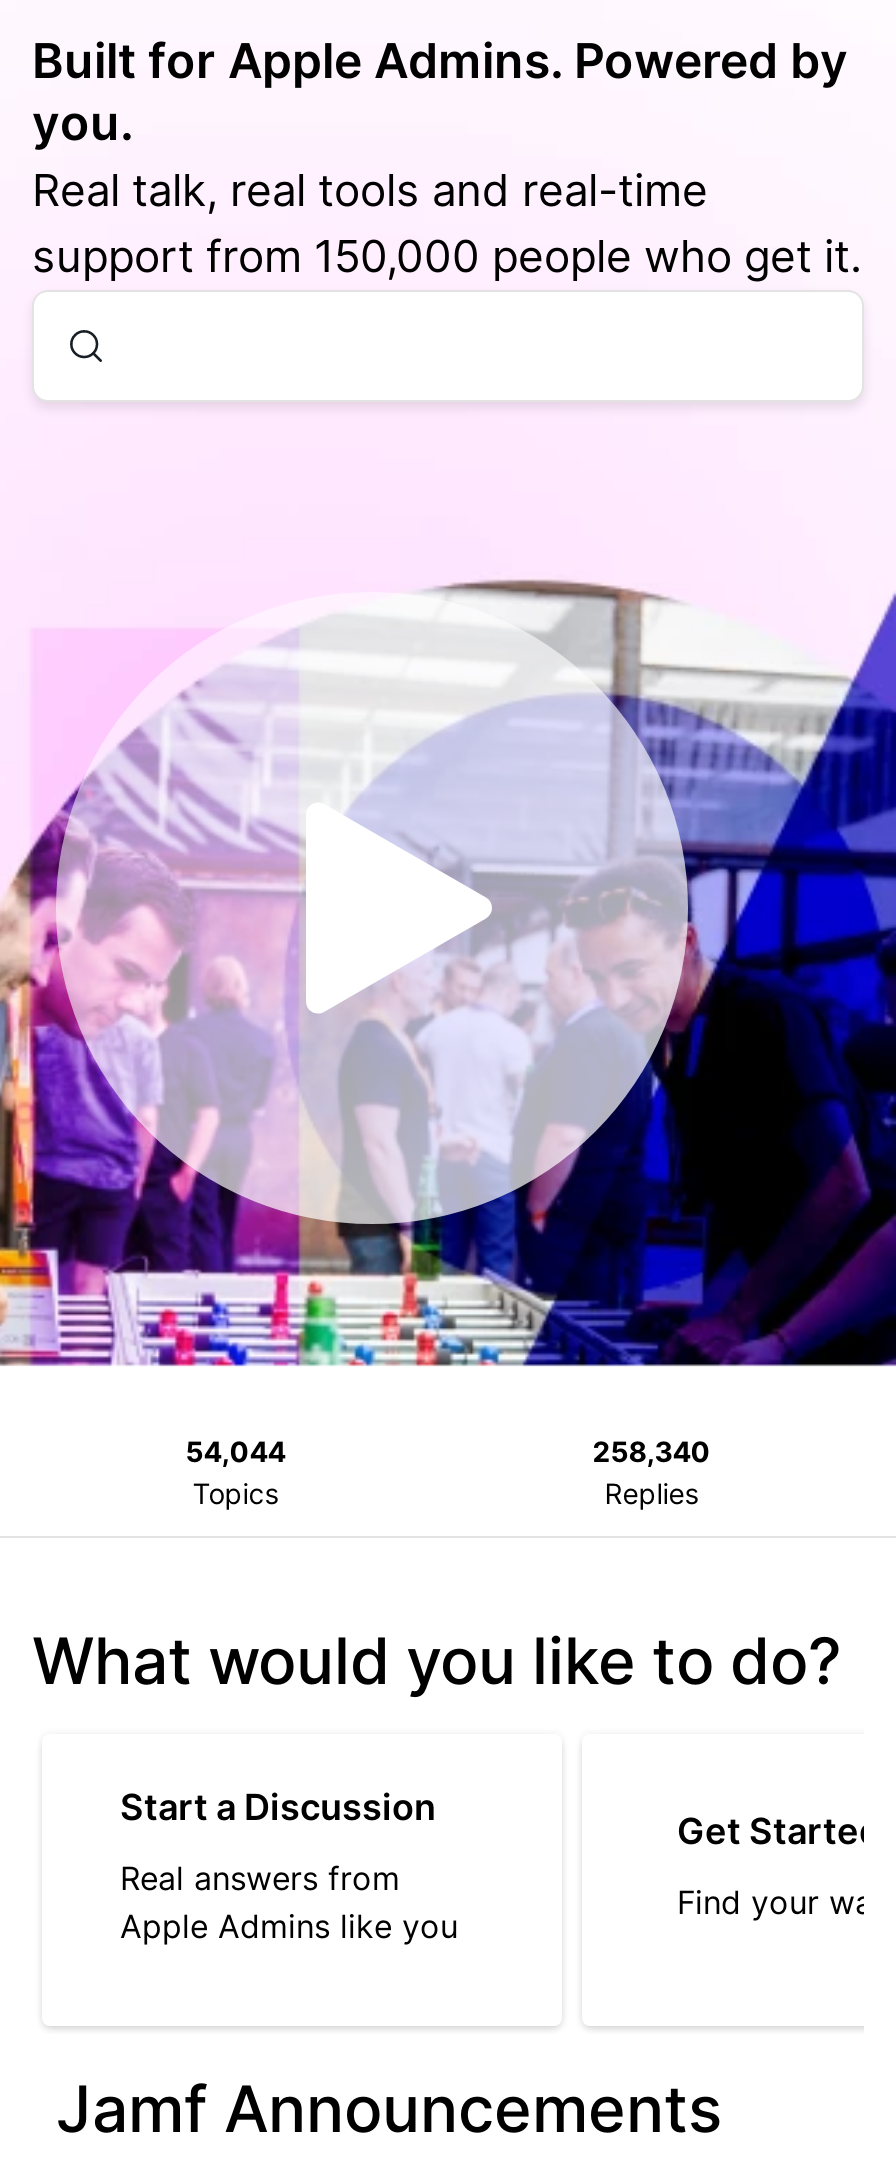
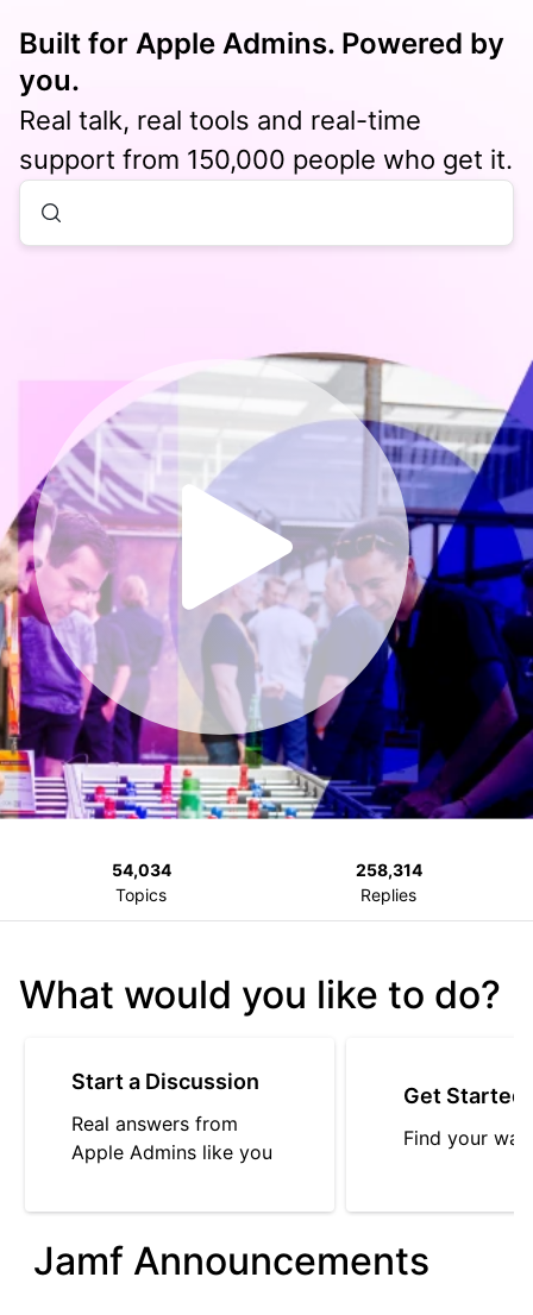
- 54,044
+ 54,034

- 258,340
+ 258,314
